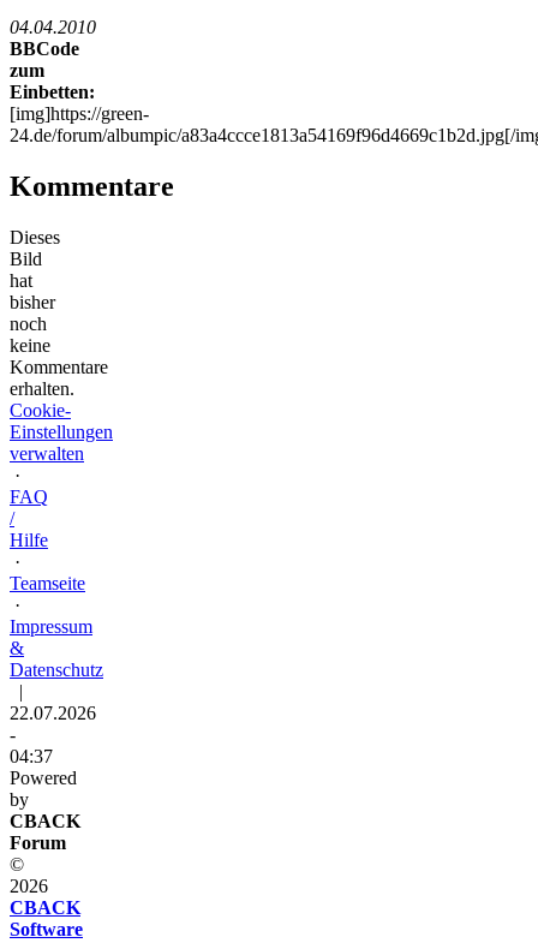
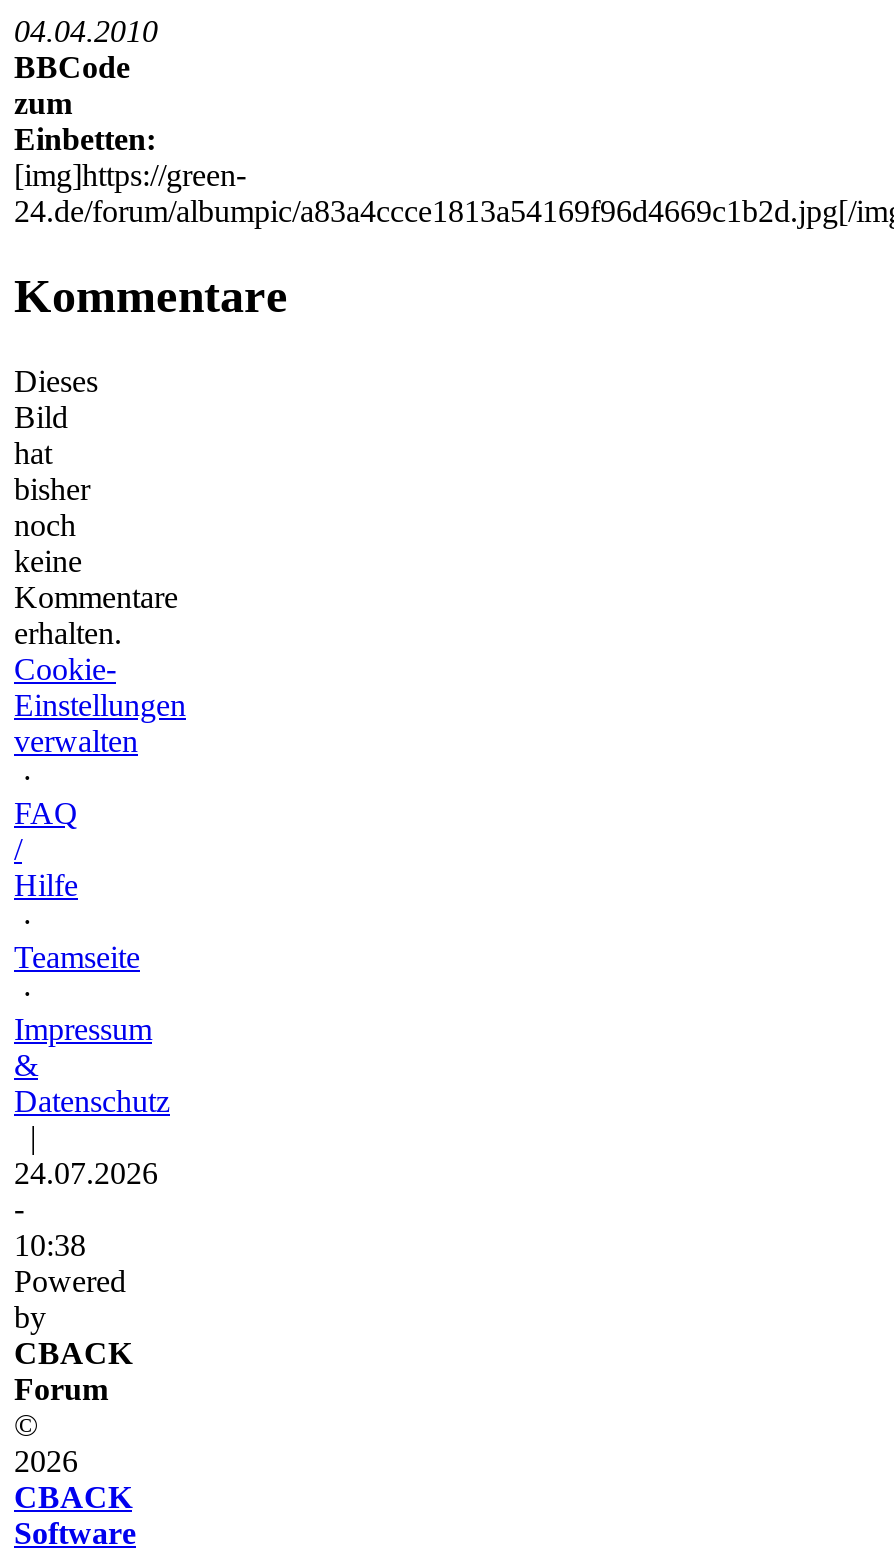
- 22.07.2026
+ 24.07.2026

- 04:37
+ 10:38
